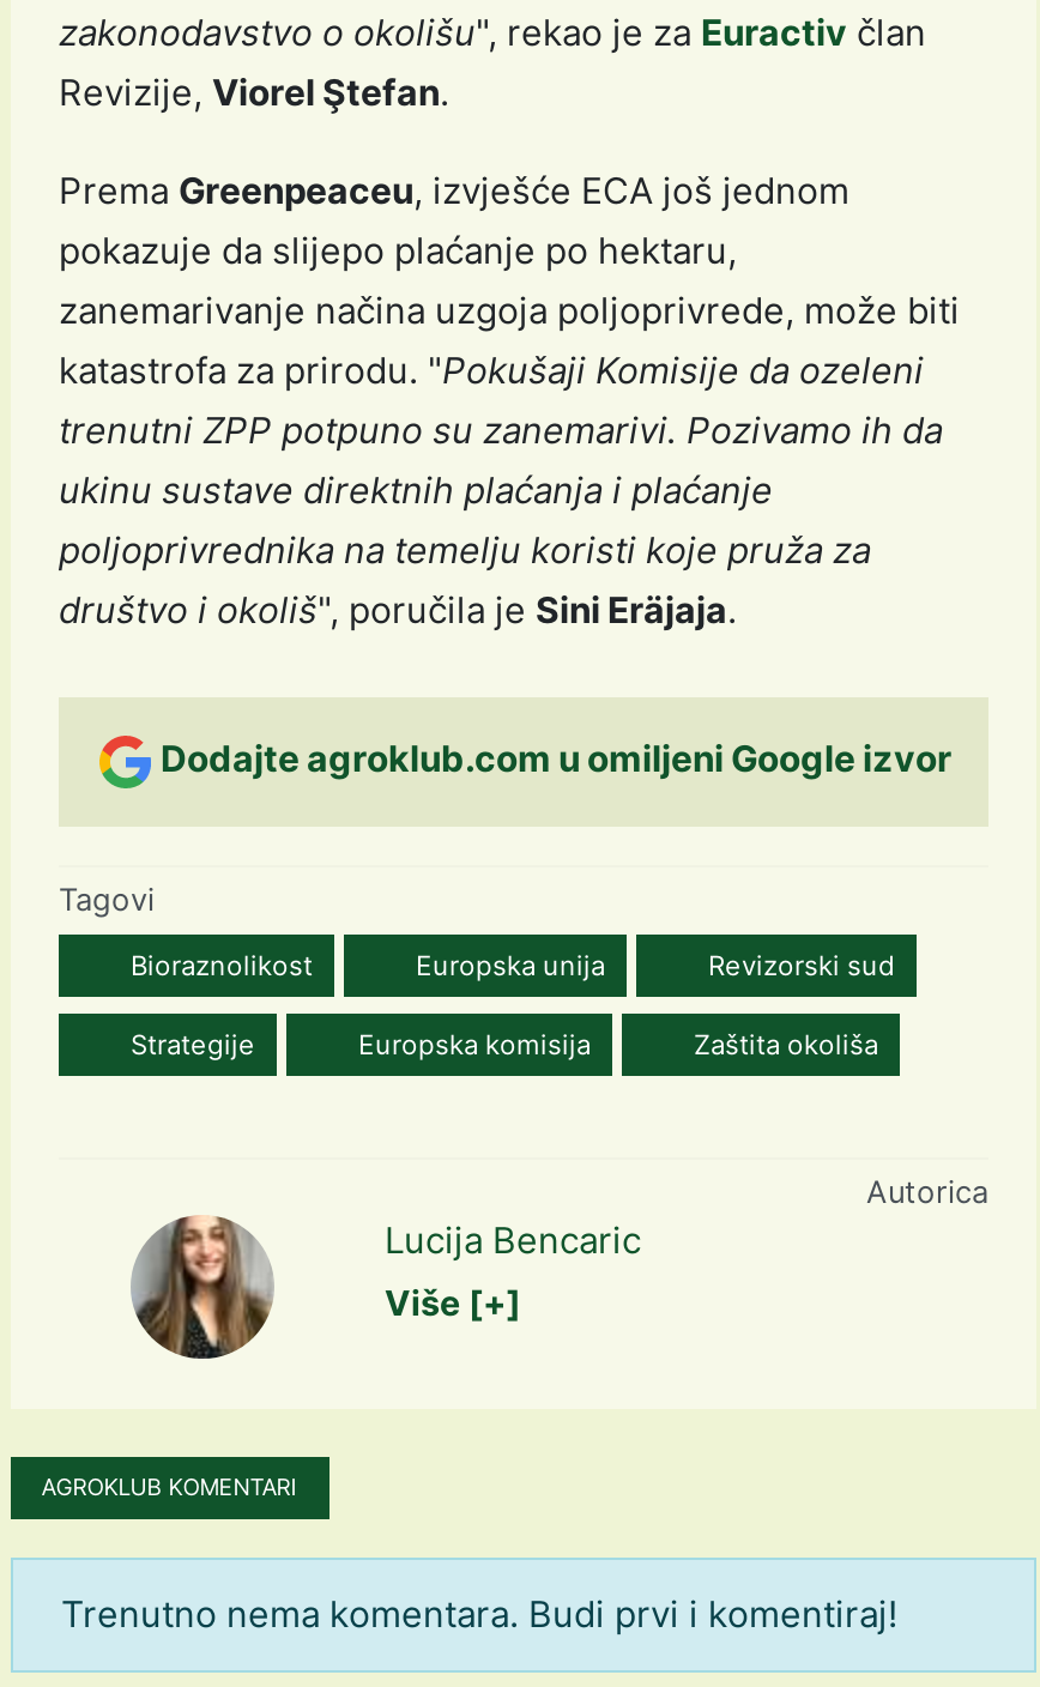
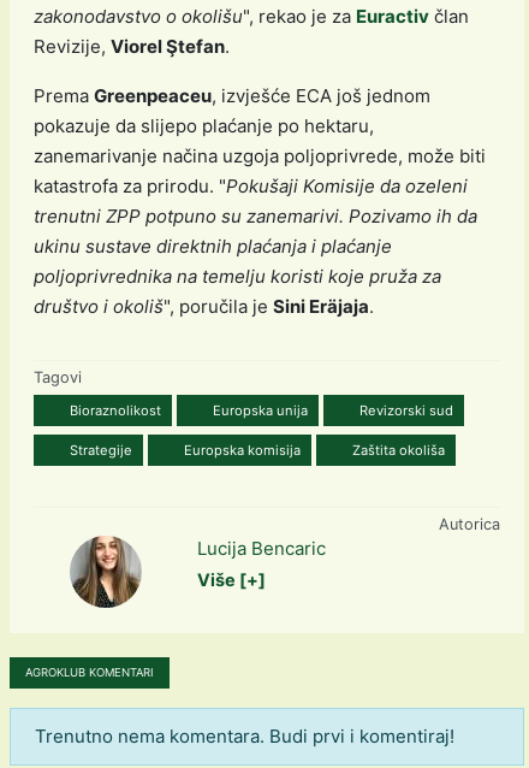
- Dodajte agroklub.com u omiljeni Google izvor
